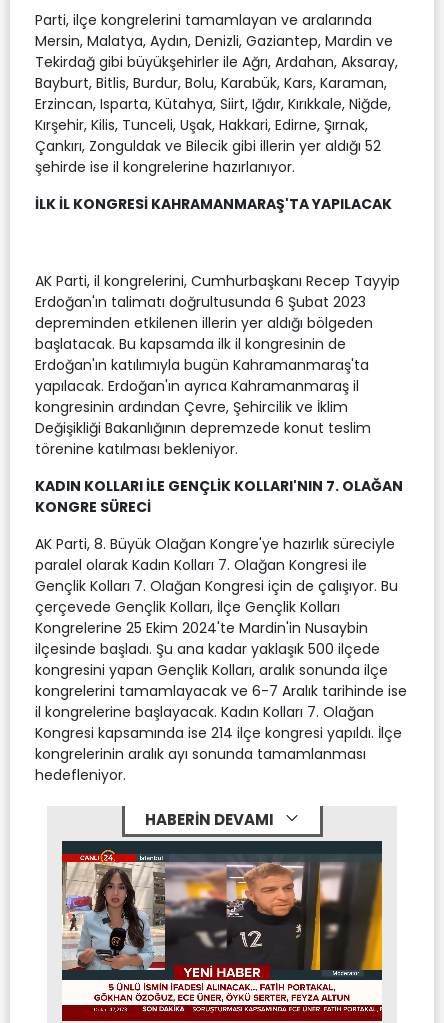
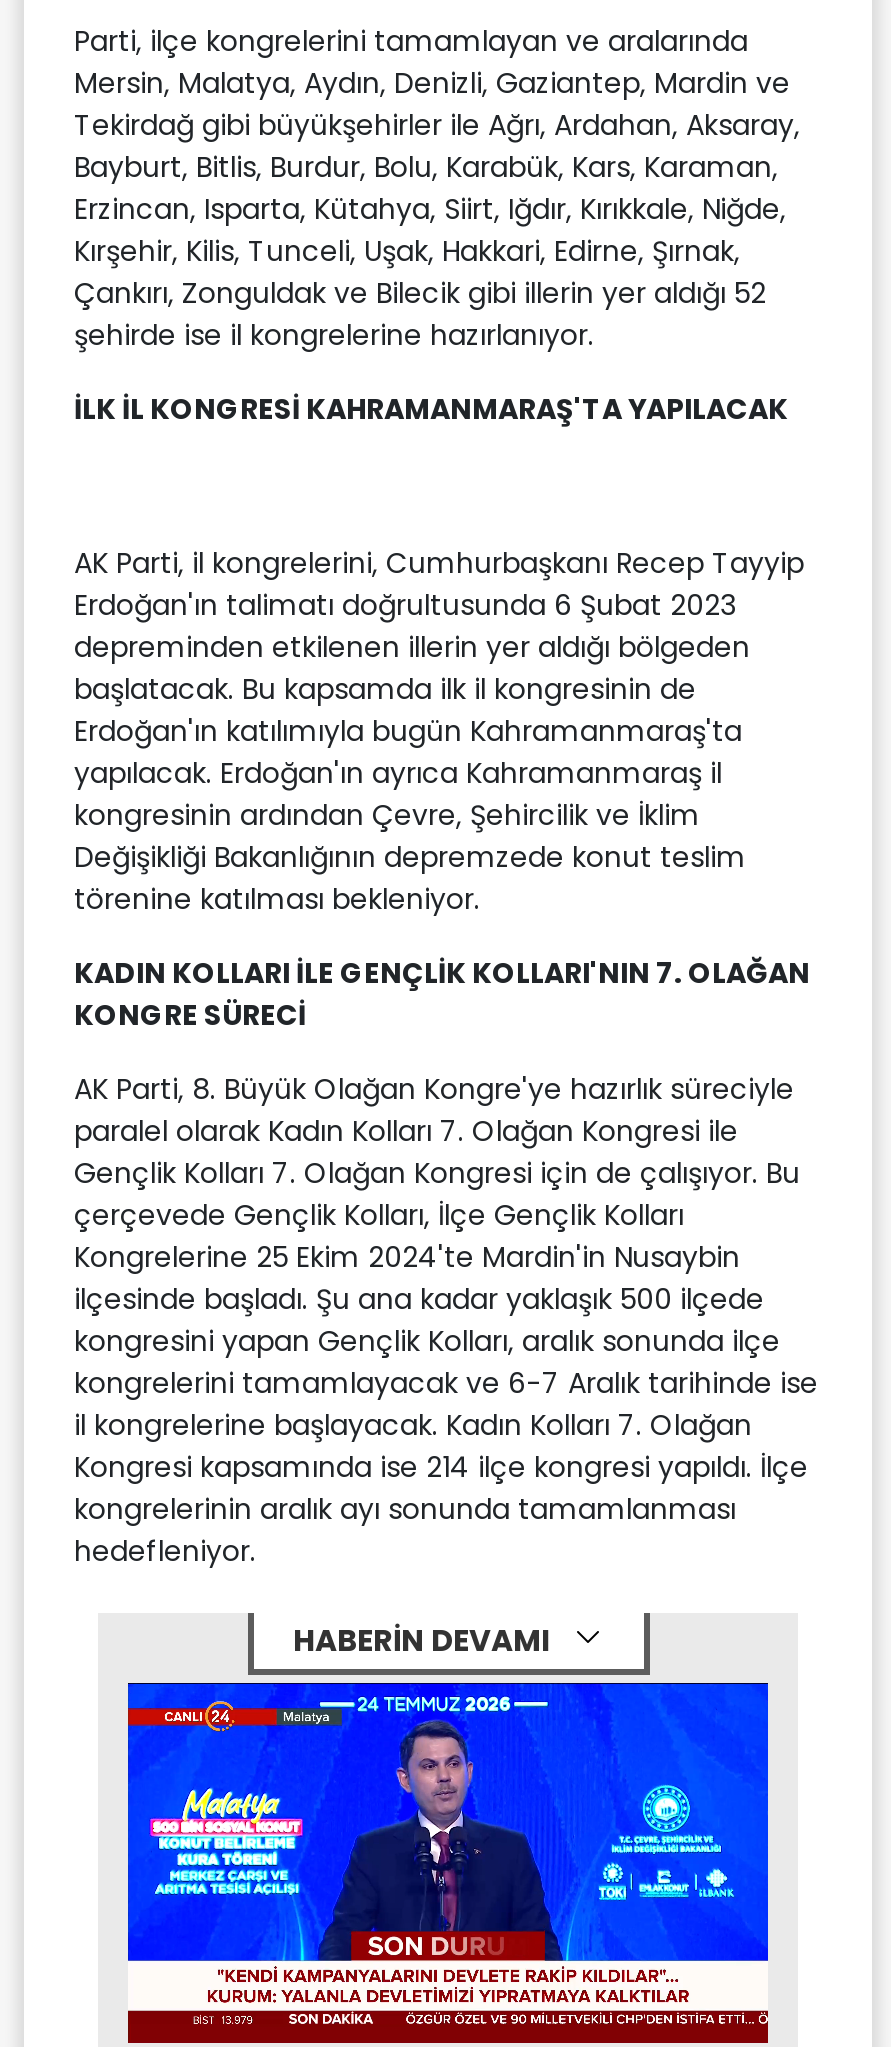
- [image]
+ [image]
